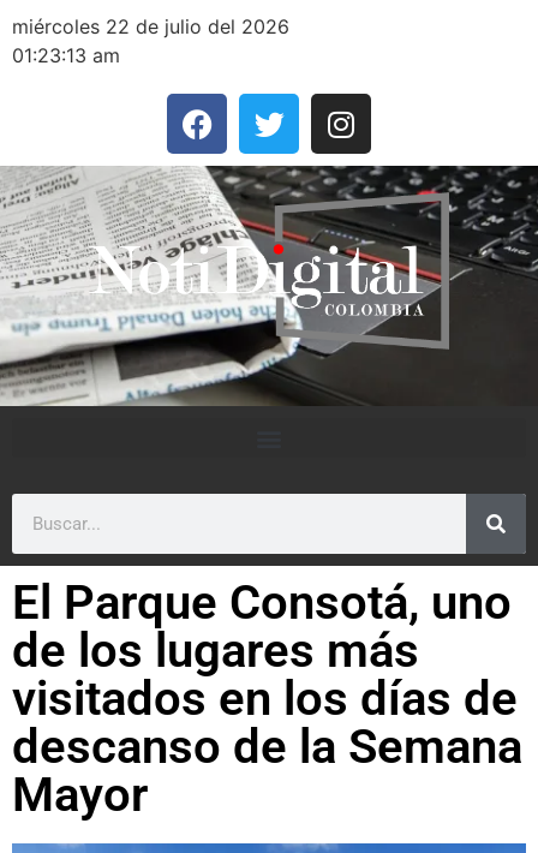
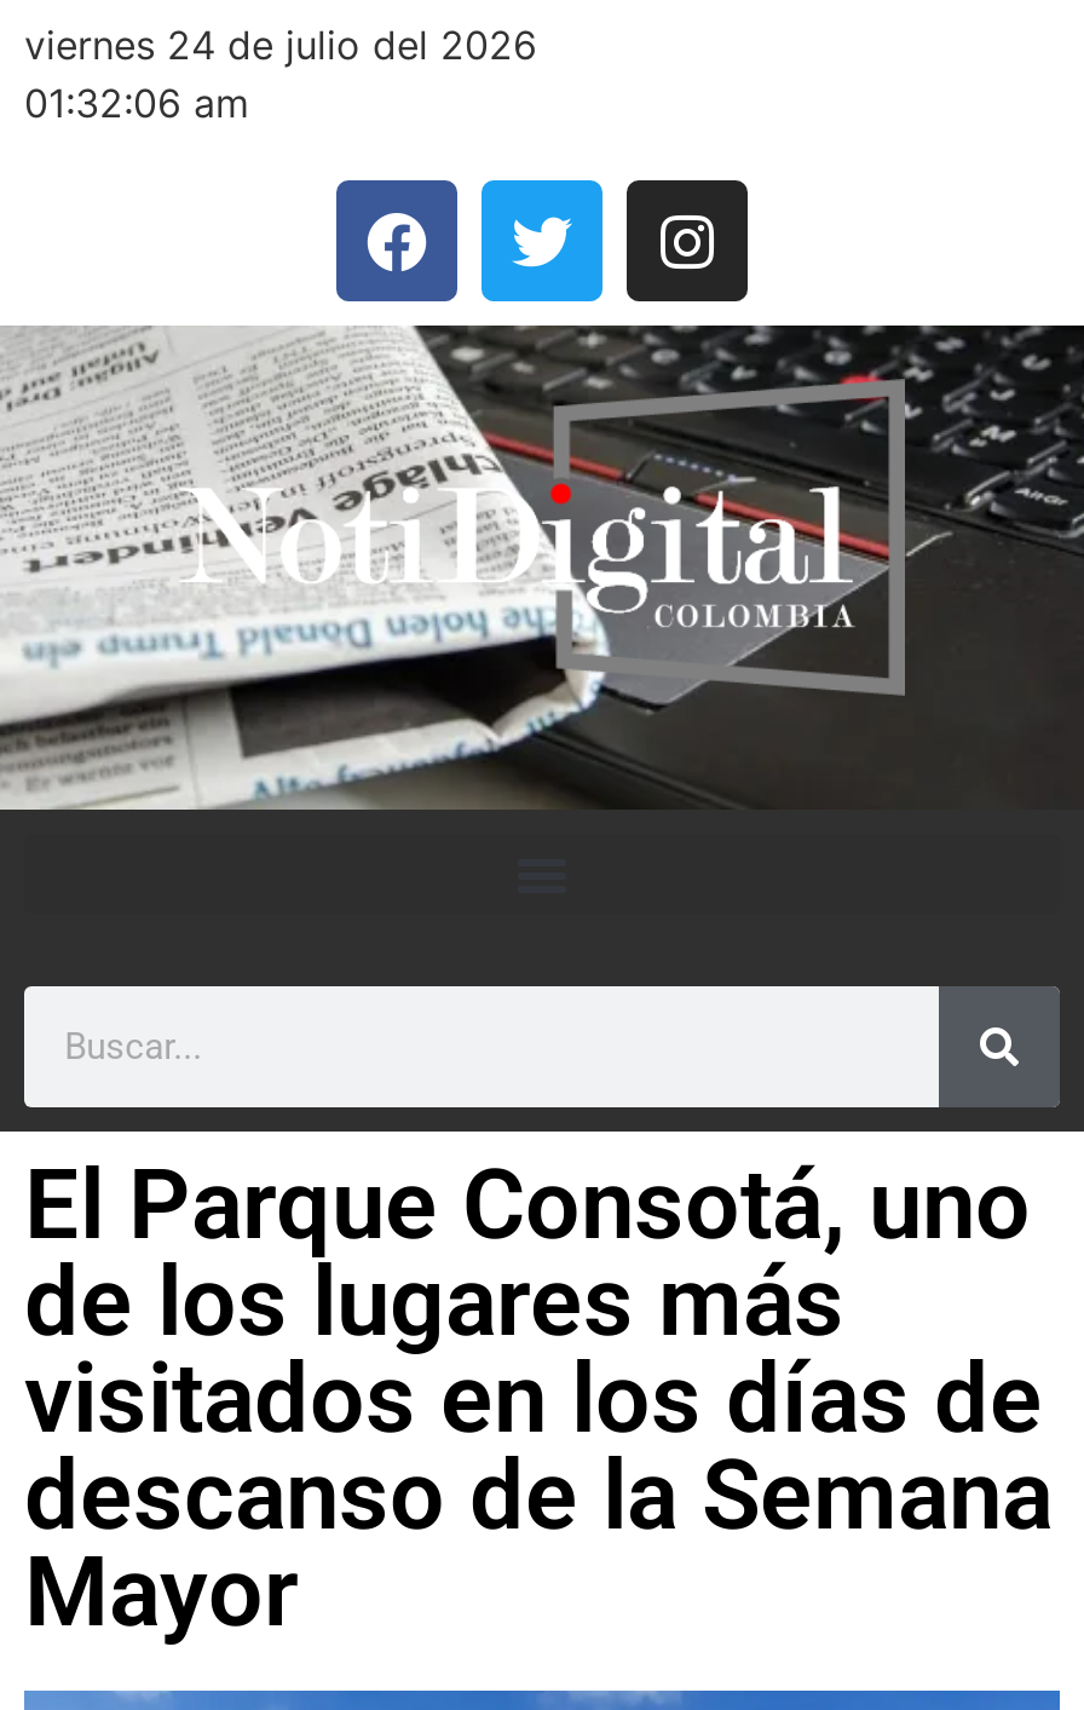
- miércoles 22 de julio del 2026
+ viernes 24 de julio del 2026

- 01:23:13 am
+ 01:32:06 am
